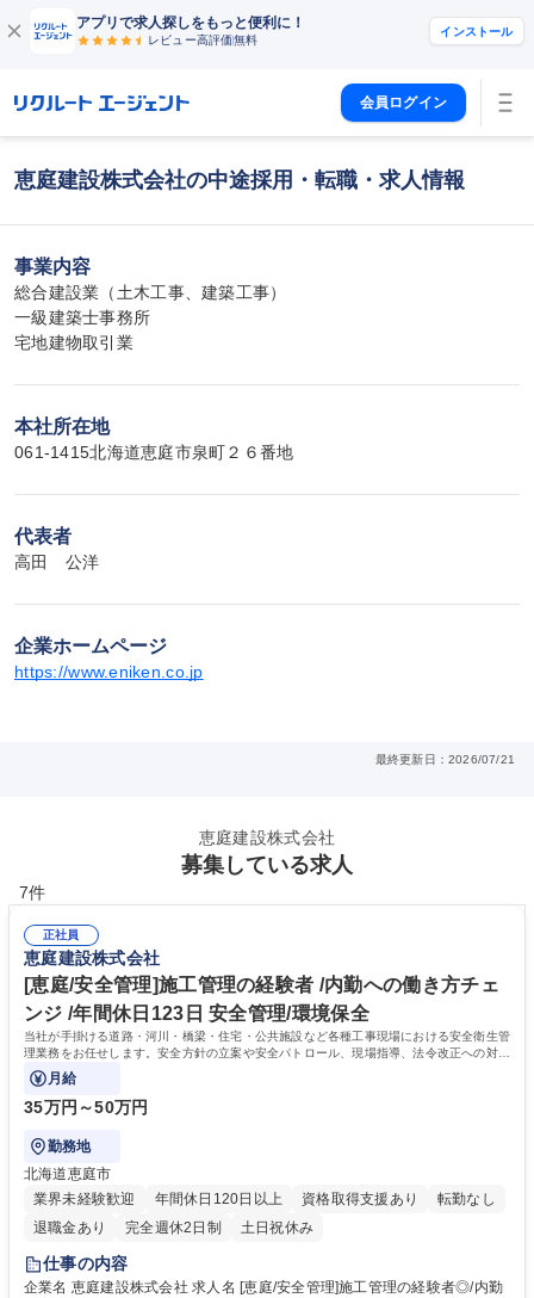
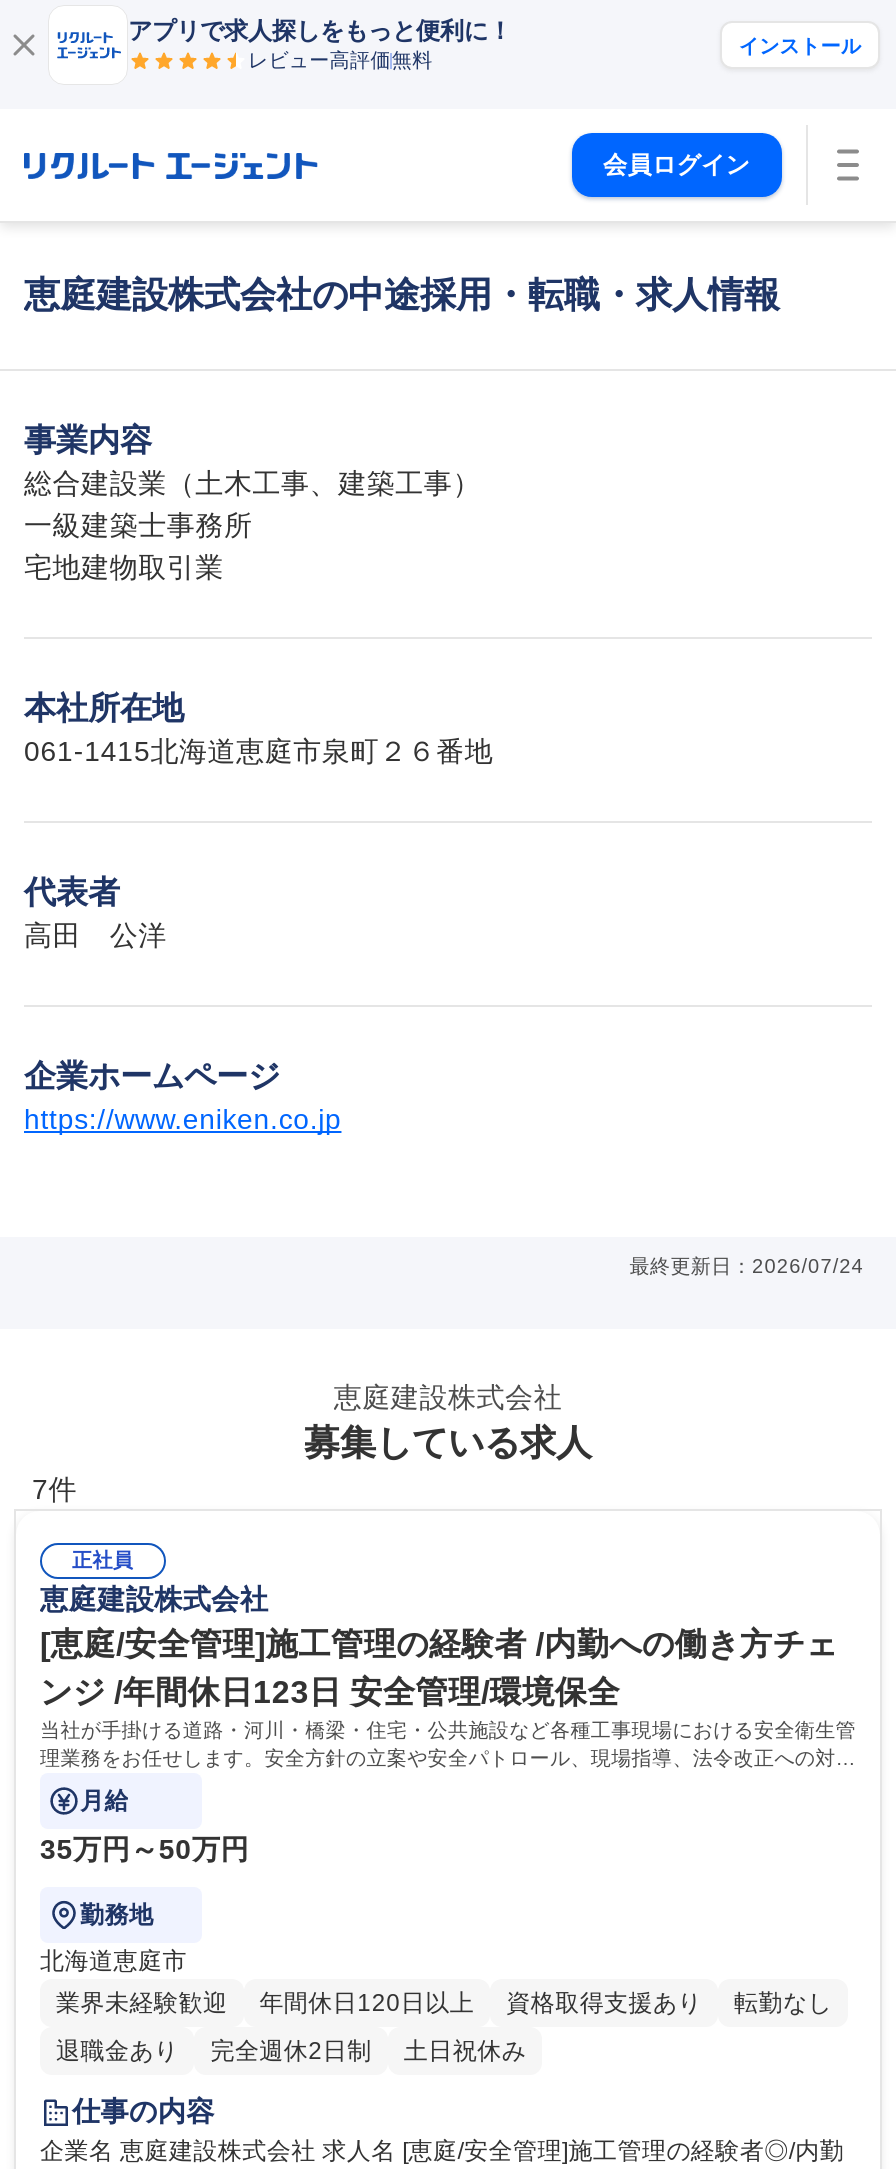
- 最終更新日：2026/07/21
+ 最終更新日：2026/07/24
